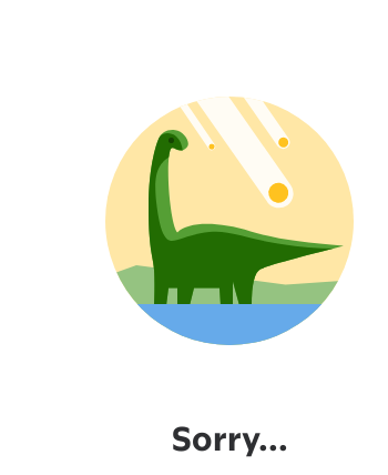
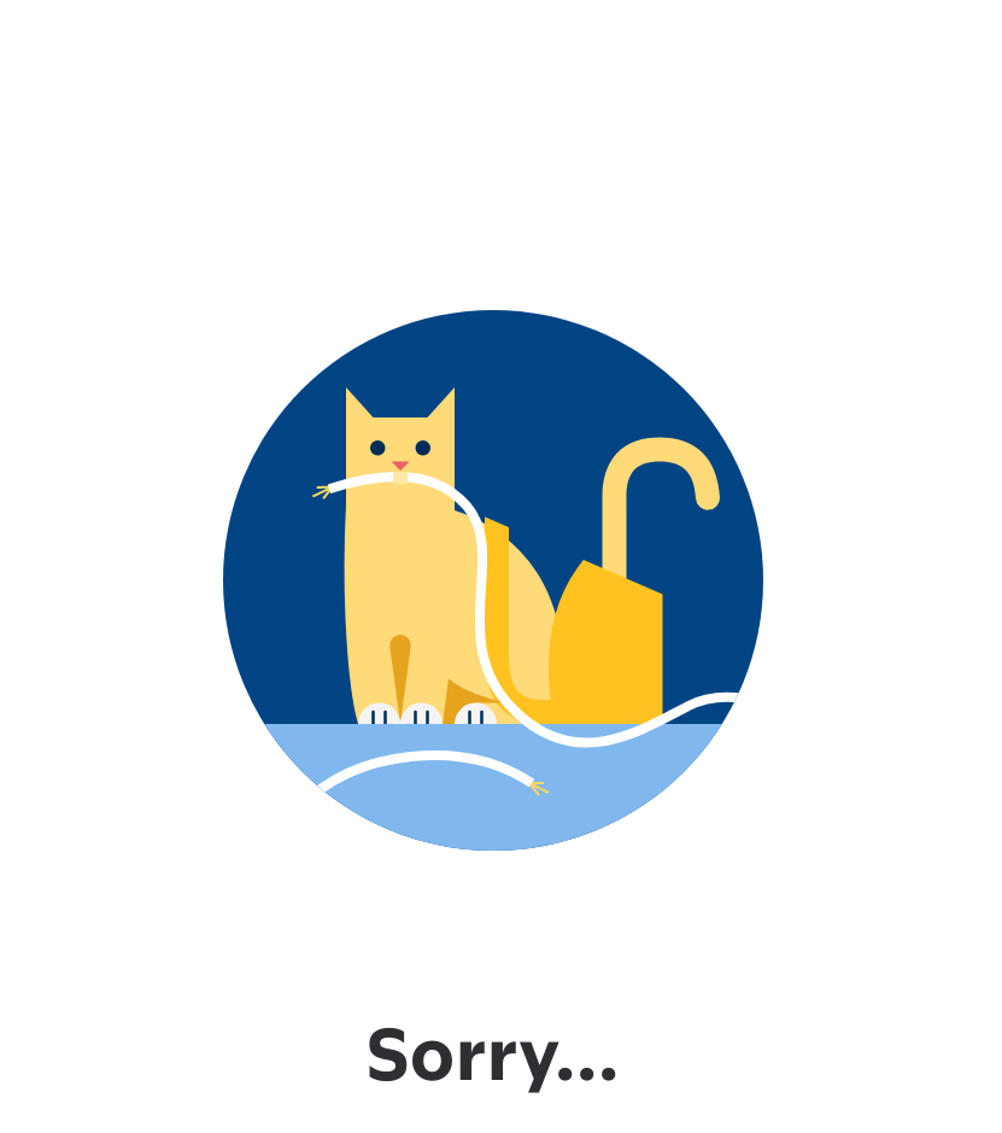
- [image]
+ [image]
